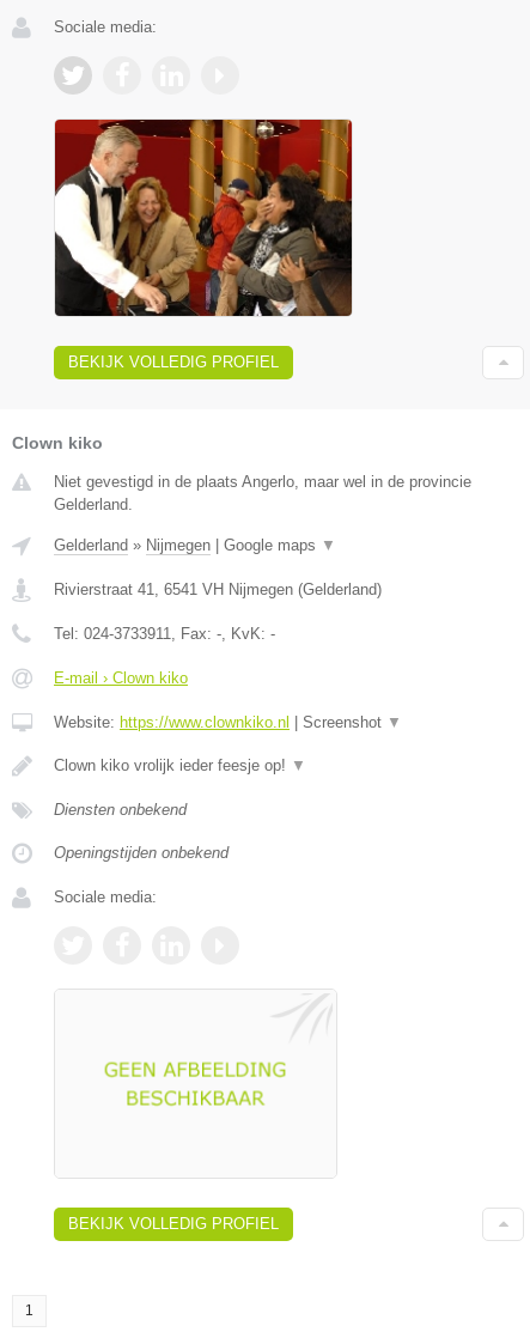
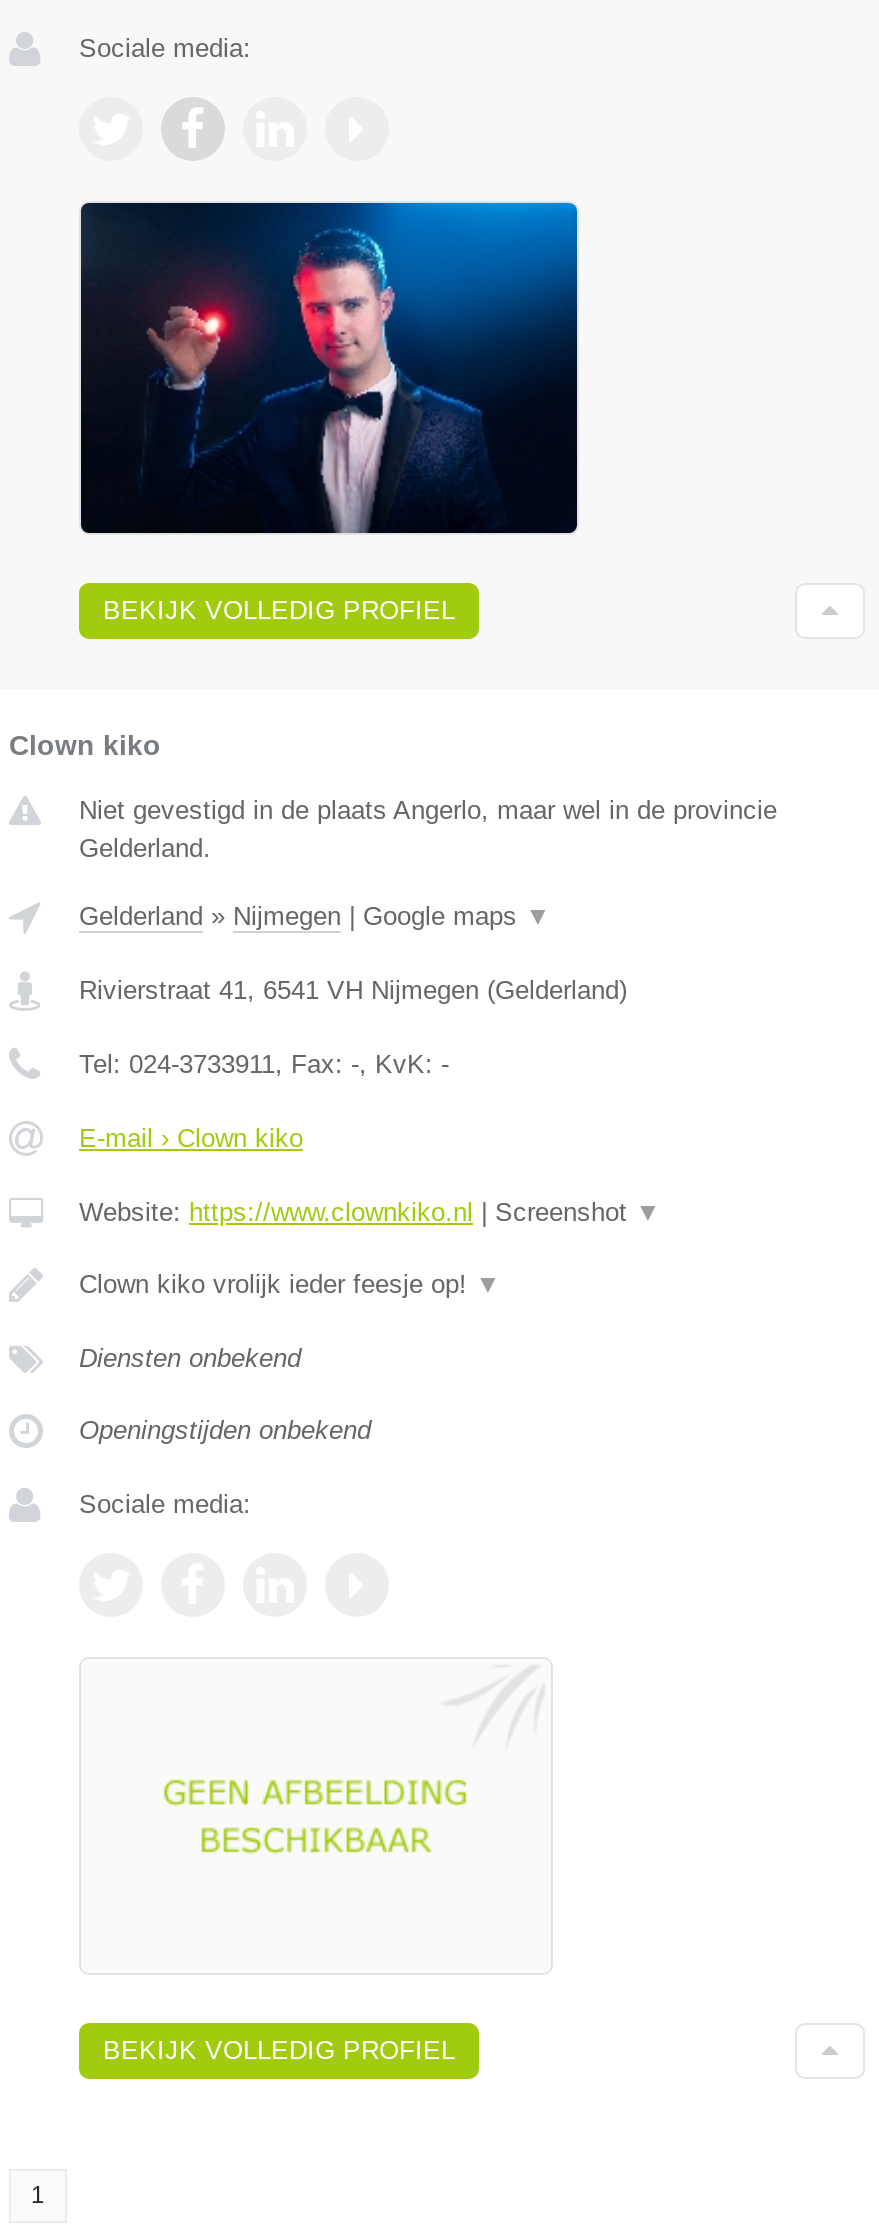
- [image]
+ [image]
